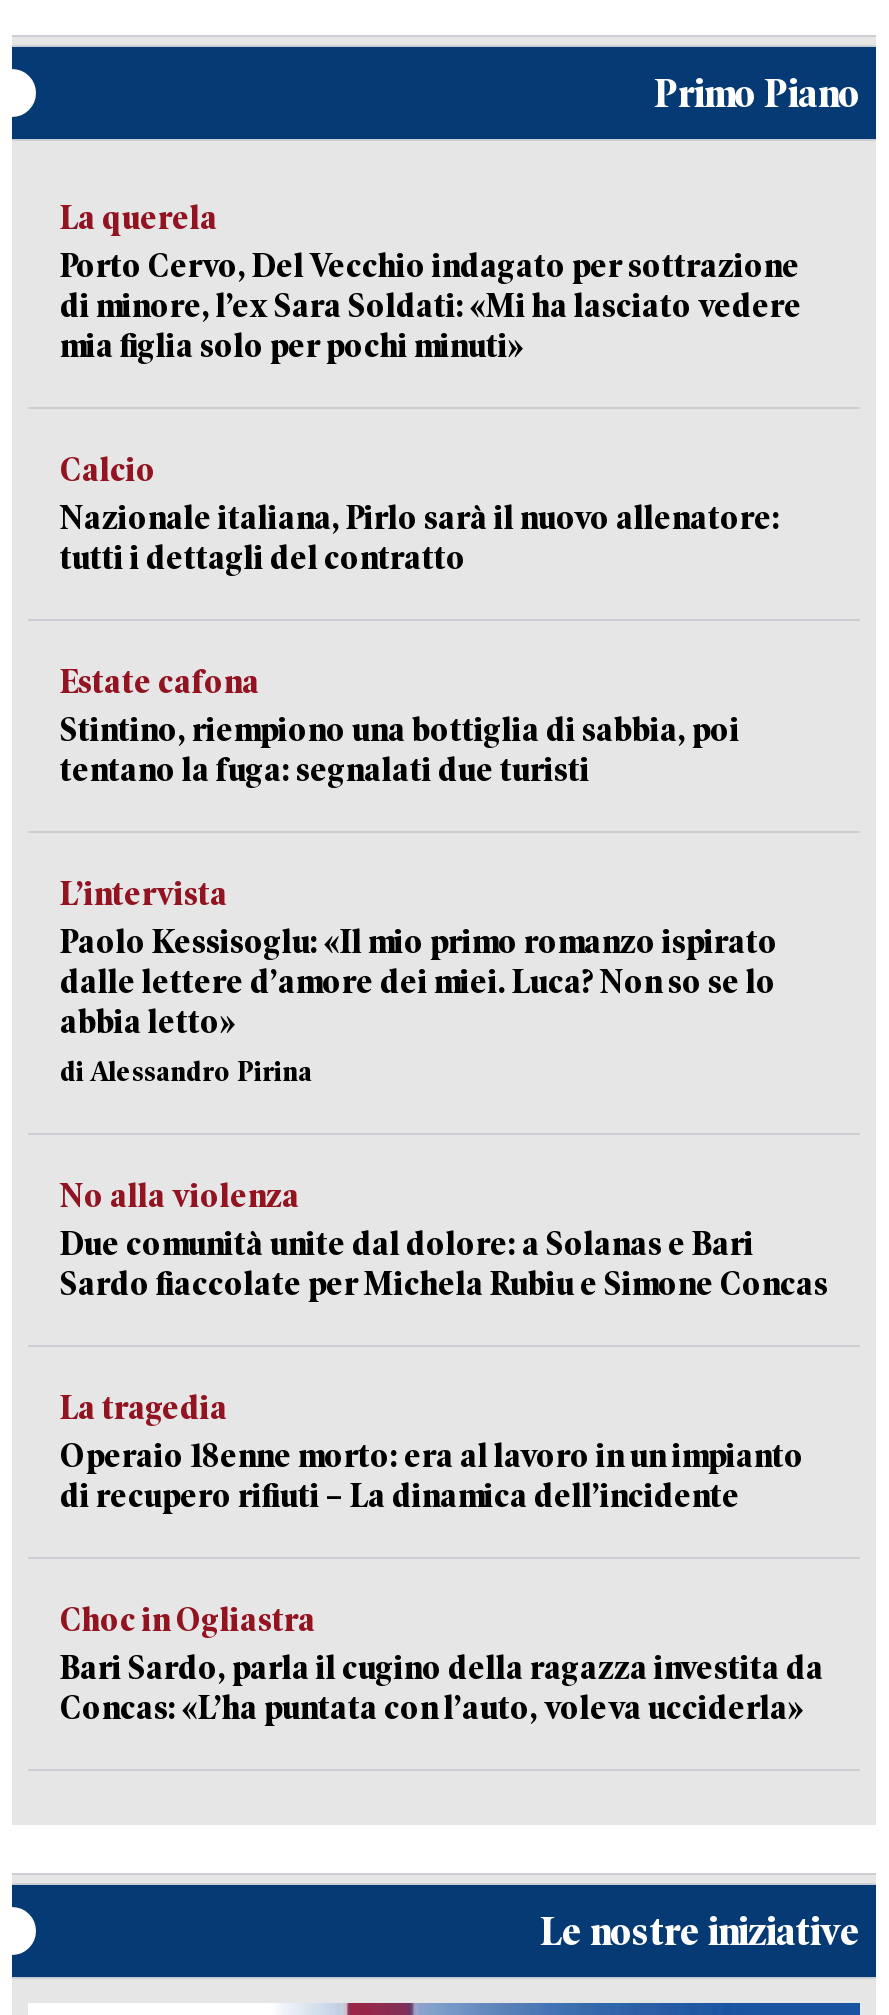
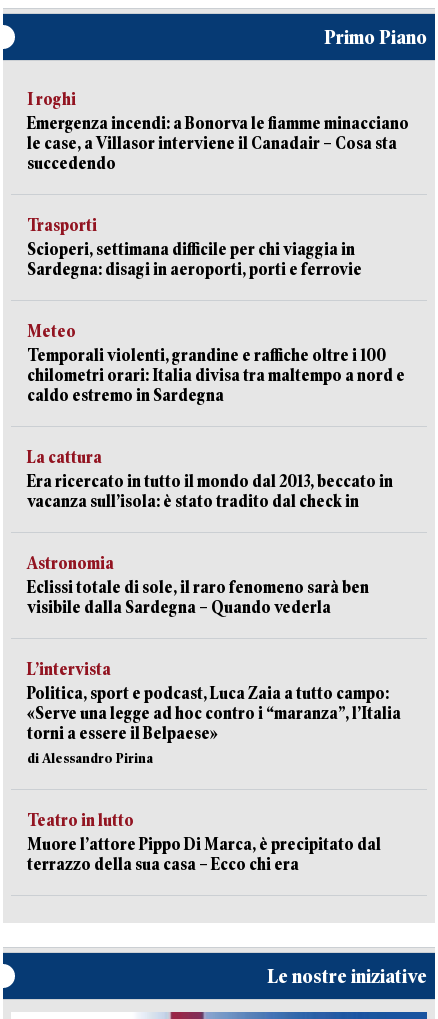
- La querela
- Porto Cervo, Del Vecchio indagato per sottrazione
- di minore, l’ex Sara Soldati: «Mi ha lasciato vedere
- mia figlia solo per pochi minuti»
- Calcio
- Nazionale italiana, Pirlo sarà il nuovo allenatore:
- tutti i dettagli del contratto
- Estate cafona
- Stintino, riempiono una bottiglia di sabbia, poi
- tentano la fuga: segnalati due turisti
+ I roghi
+ Emergenza incendi: a Bonorva le fiamme minacciano
+ le case, a Villasor interviene il Canadair – Cosa sta
+ succedendo
+ Trasporti
+ Scioperi, settimana difficile per chi viaggia in
+ Sardegna: disagi in aeroporti, porti e ferrovie
+ Meteo
+ Temporali violenti, grandine e raffiche oltre i 100
+ chilometri orari: Italia divisa tra maltempo a nord e
+ caldo estremo in Sardegna
+ La cattura
+ Era ricercato in tutto il mondo dal 2013, beccato in
+ vacanza sull’isola: è stato tradito dal check in
+ Astronomia
+ Eclissi totale di sole, il raro fenomeno sarà ben
+ visibile dalla Sardegna – Quando vederla

moved down: L’intervista

- Paolo Kessisoglu: «Il mio primo romanzo ispirato
- dalle lettere d’amore dei miei. Luca? Non so se lo
- abbia letto»
+ Politica, sport e podcast, Luca Zaia a tutto campo:
+ «Serve una legge ad hoc contro i “maranza”, l’Italia
+ torni a essere il Belpaese»

moved down: di Alessandro Pirina

- No alla violenza
- Due comunità unite dal dolore: a Solanas e Bari
- Sardo fiaccolate per Michela Rubiu e Simone Concas
- La tragedia
- Operaio 18enne morto: era al lavoro in un impianto
- di recupero rifiuti – La dinamica dell’incidente
- Choc in Ogliastra
- Bari Sardo, parla il cugino della ragazza investita da
- Concas: «L’ha puntata con l’auto, voleva ucciderla»
+ Teatro in lutto
+ Muore l’attore Pippo Di Marca, è precipitato dal
+ terrazzo della sua casa – Ecco chi era
